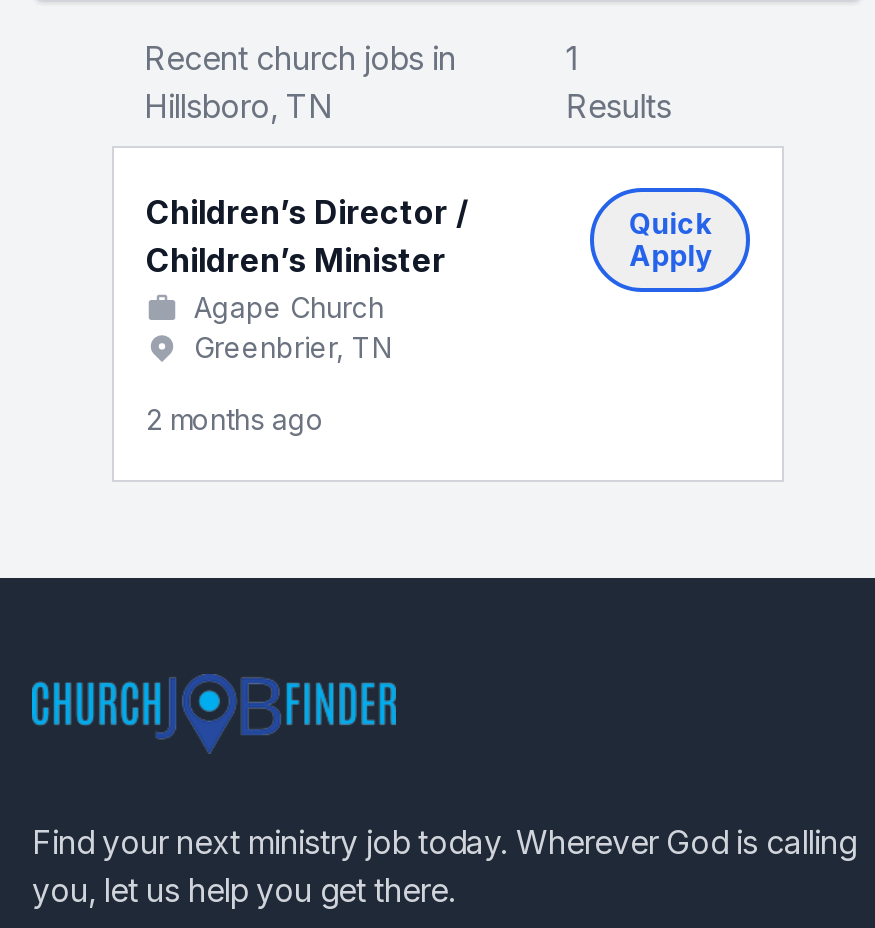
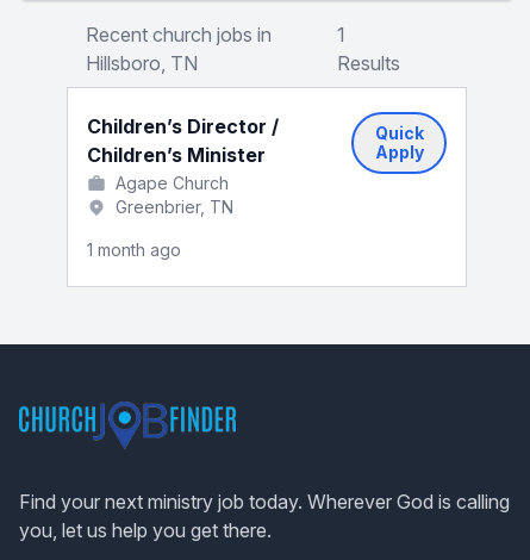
- 2 months ago
+ 1 month ago
